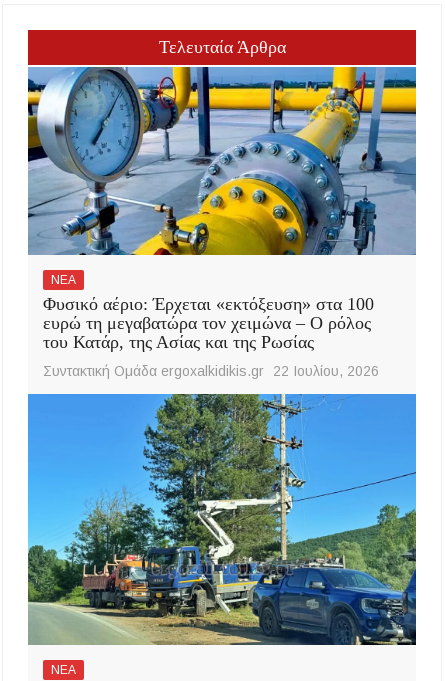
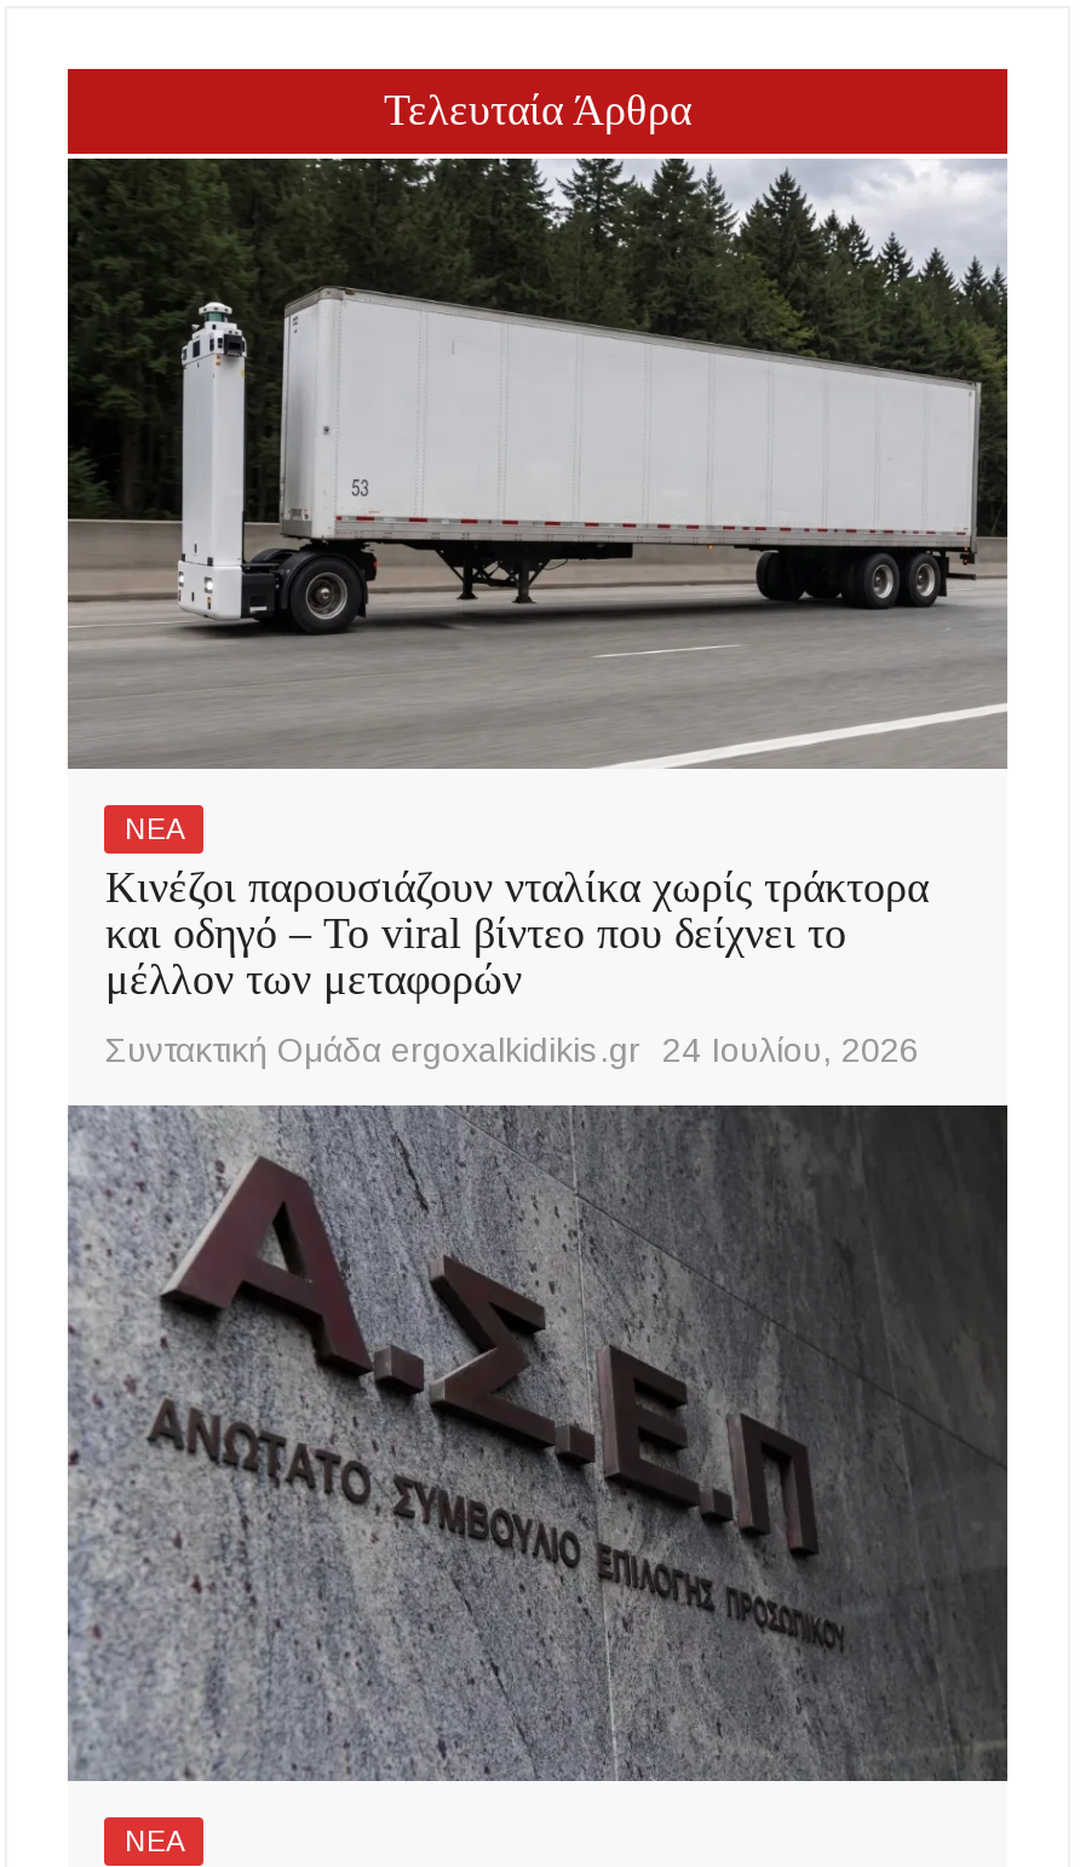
- [image]
- Φυσικό αέριο: Έρχεται «εκτόξευση» στα 100
- ευρώ τη μεγαβατώρα τον χειμώνα – Ο ρόλος
- του Κατάρ, της Ασίας και της Ρωσίας
+ [image]
+ Κινέζοι παρουσιάζουν νταλίκα χωρίς τράκτορα
+ και οδηγό – Το viral βίντεο που δείχνει το
+ μέλλον των μεταφορών

- Συντακτική Ομάδα ergoxalkidikis.gr 22 Ιουλίου, 2026
+ Συντακτική Ομάδα ergoxalkidikis.gr 24 Ιουλίου, 2026

- [image]
+ [image]
